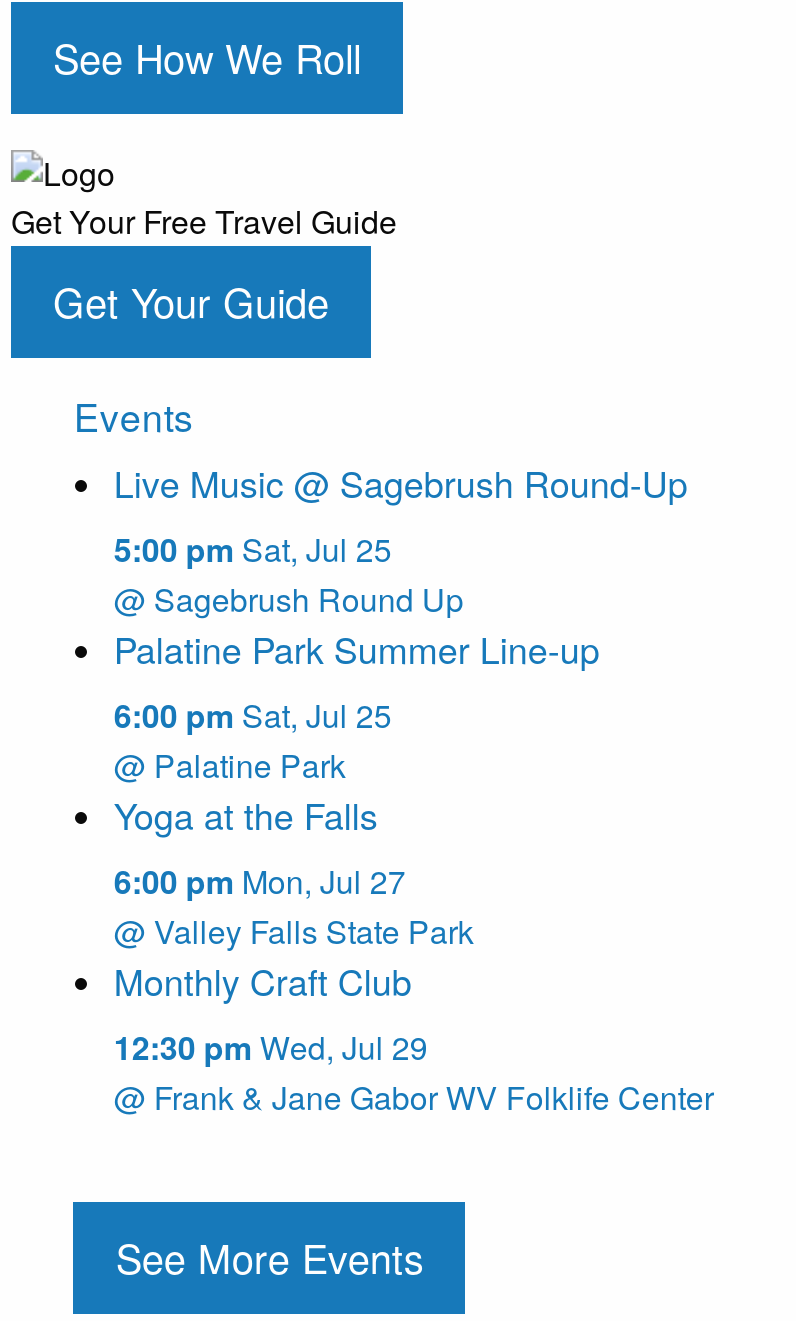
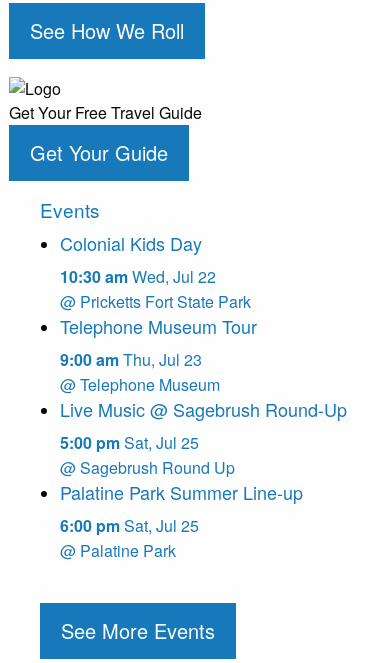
+ Colonial Kids Day
+ 10:30 am Wed, Jul 22
+ @ Pricketts Fort State Park
+ Telephone Museum Tour
+ 9:00 am Thu, Jul 23
+ @ Telephone Museum

moved down: Live Music @ Sagebrush Round-Up | 5:00 pm Sat, Jul 25 | @ Sagebrush Round Up | Palatine Park Summer Line-up | 6:00 pm Sat, Jul 25 | @ Palatine Park

- Yoga at the Falls
- 6:00 pm Mon, Jul 27
- @ Valley Falls State Park
- Monthly Craft Club
- 12:30 pm Wed, Jul 29
- @ Frank & Jane Gabor WV Folklife Center
